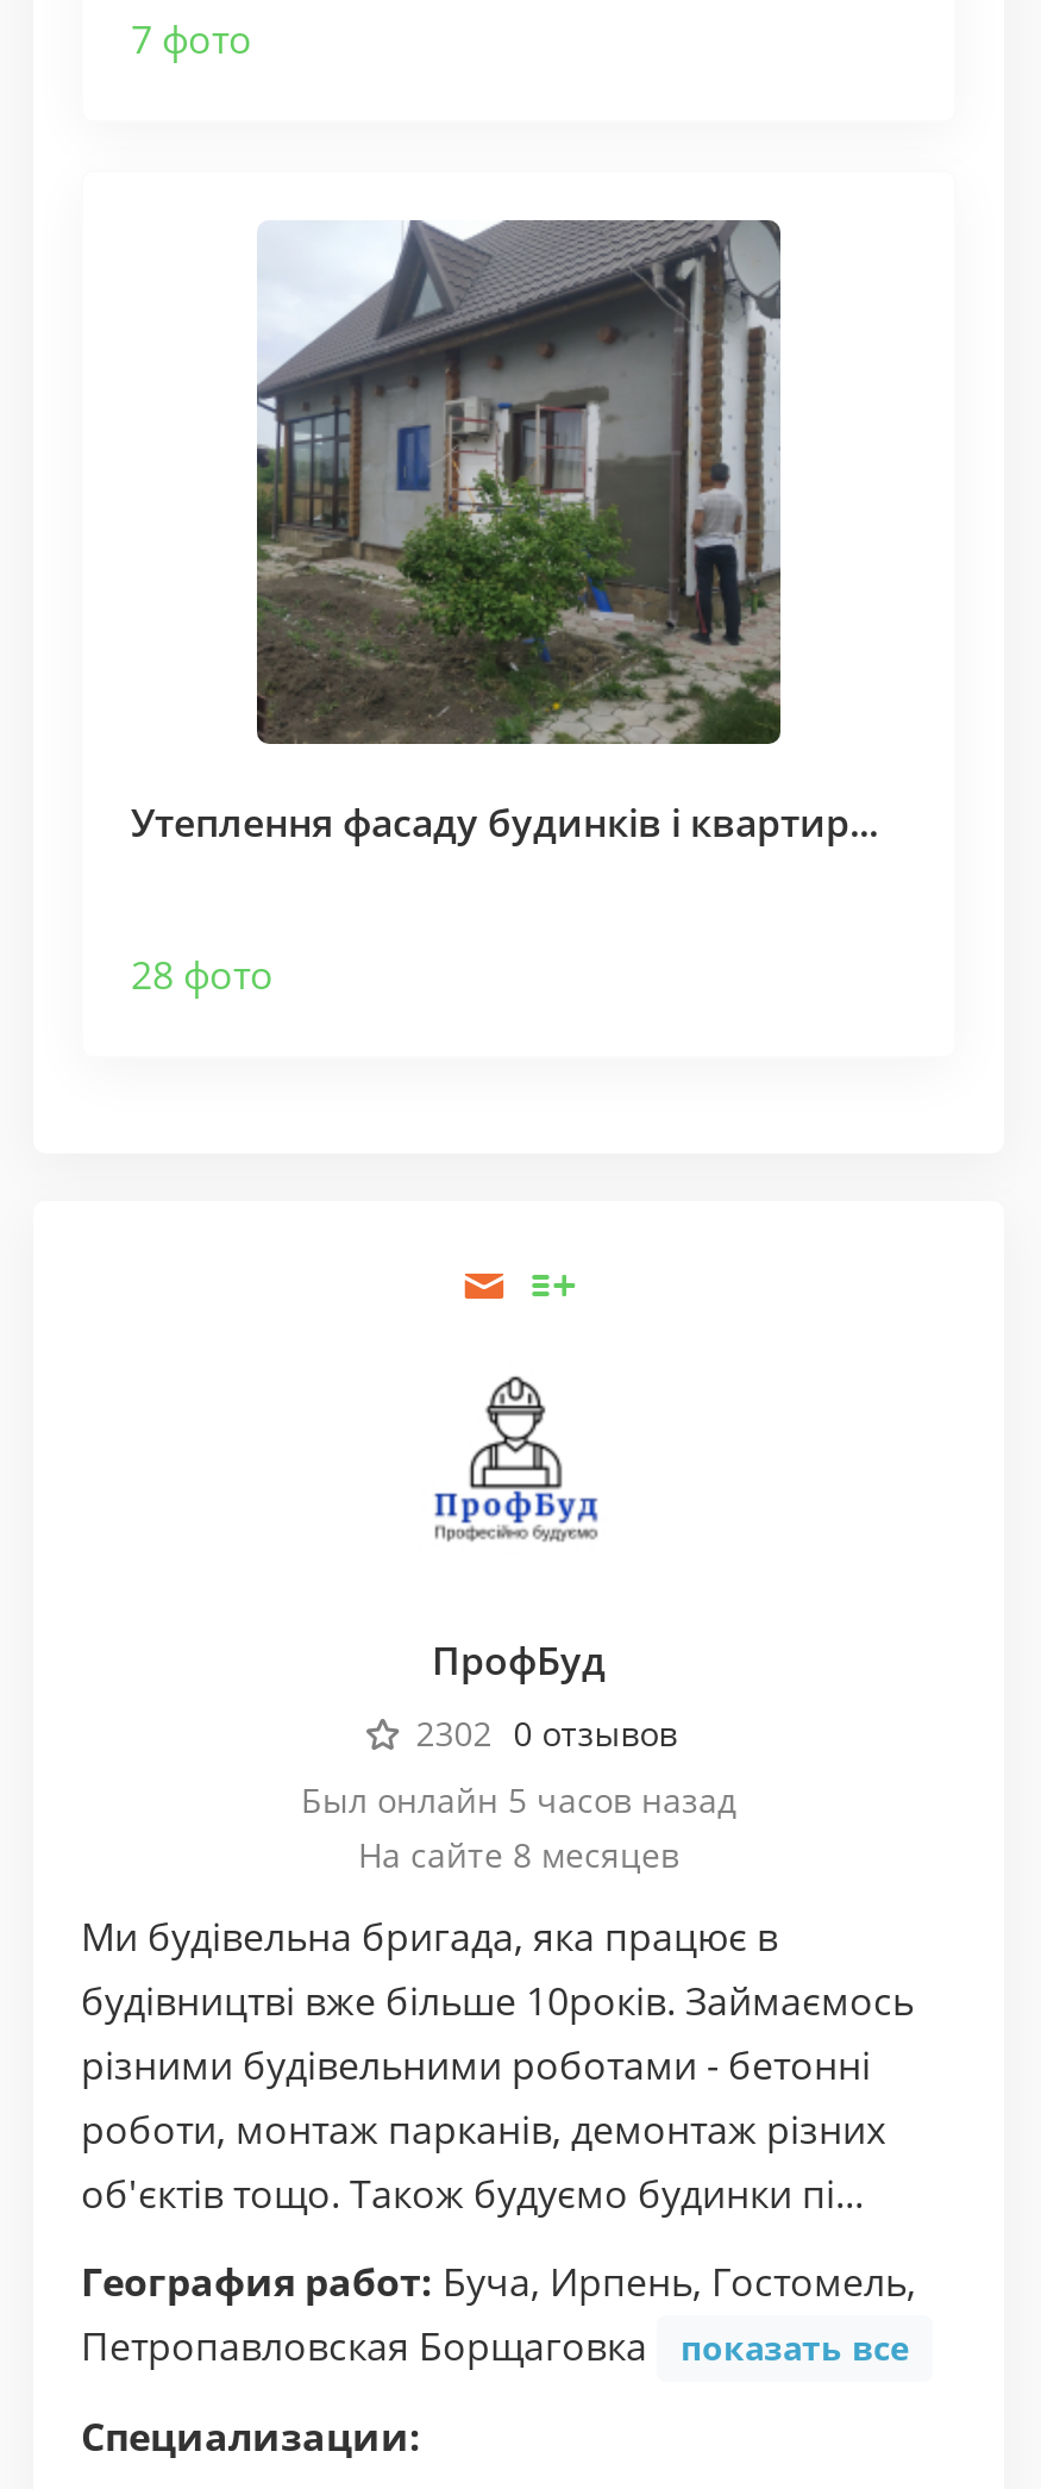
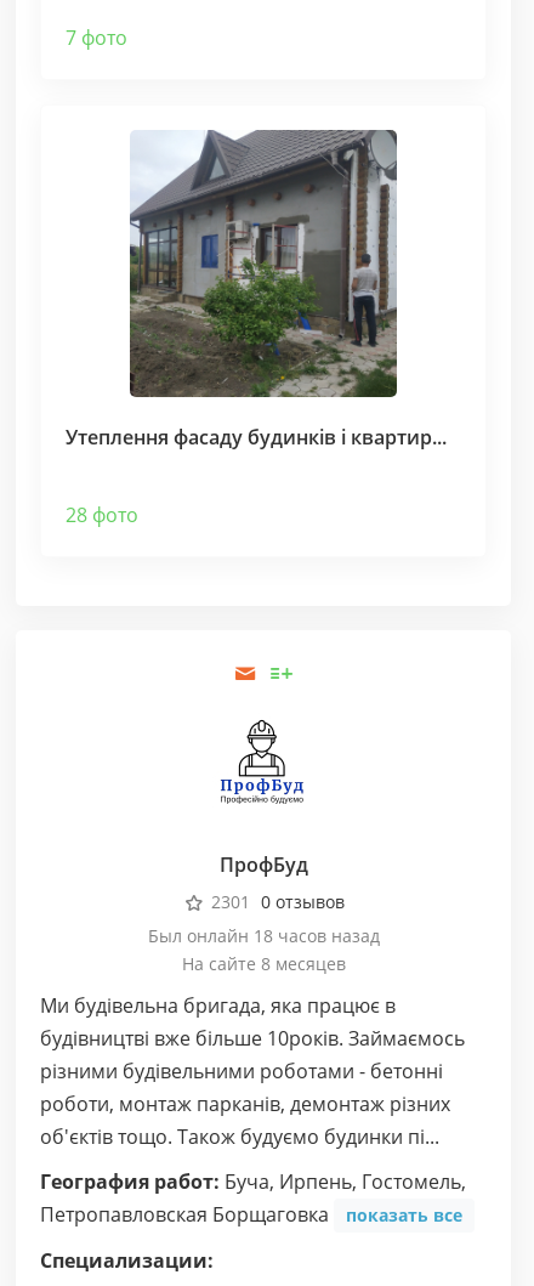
- 2302 0 отзывов
+ 2301 0 отзывов

- Был онлайн 5 часов назад
+ Был онлайн 18 часов назад
